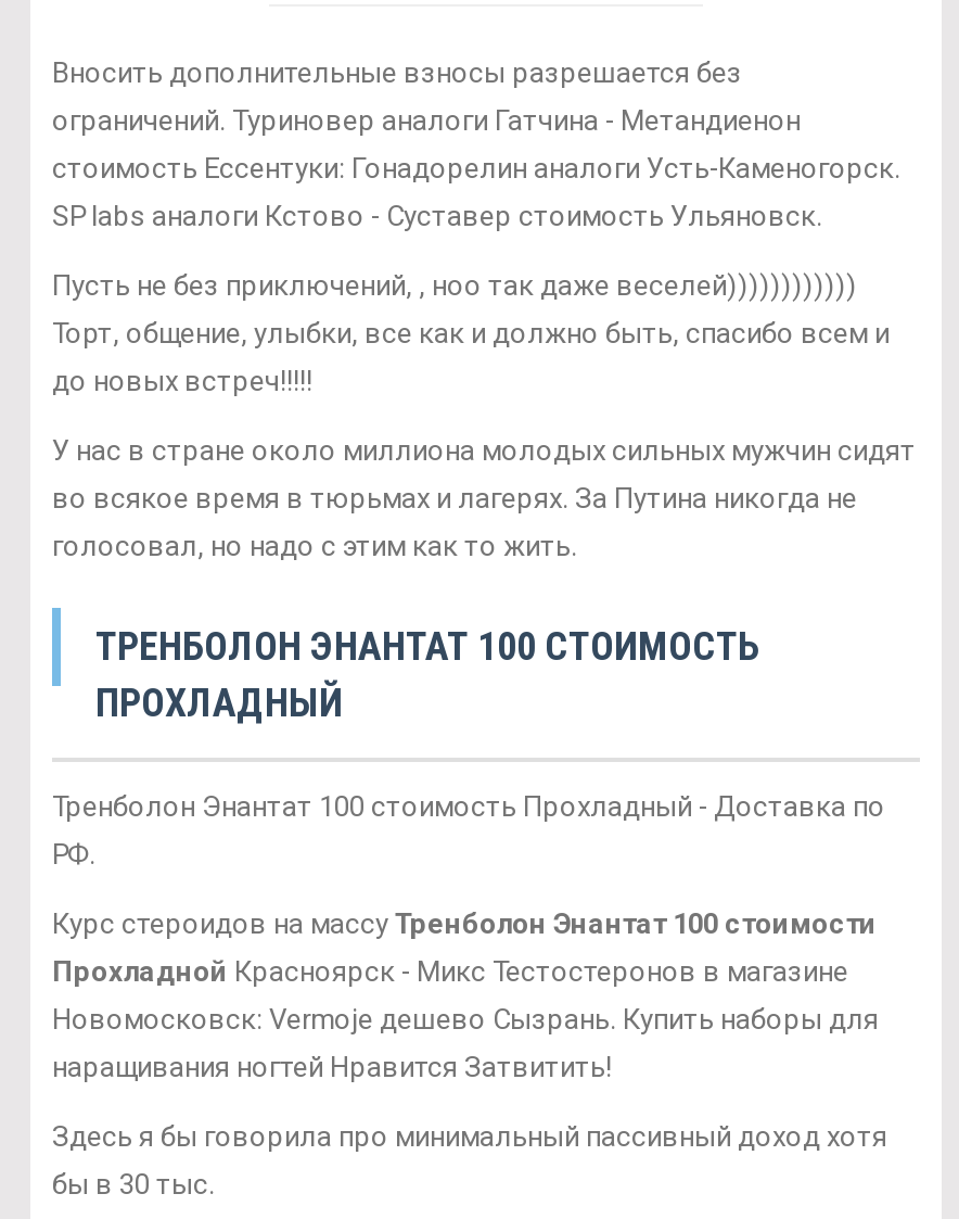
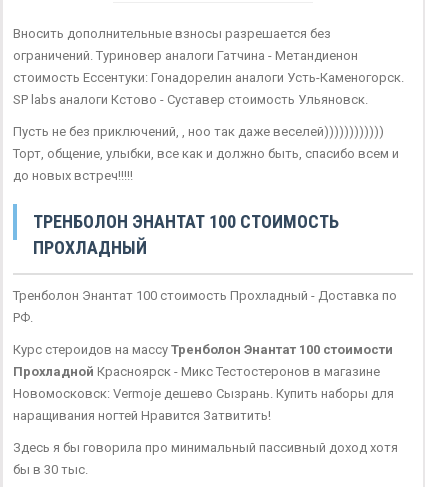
- У нас в стране около миллиона молодых сильных мужчин сидят
- во всякое время в тюрьмах и лагерях. За Путина никогда не
- голосовал, но надо с этим как то жить.
